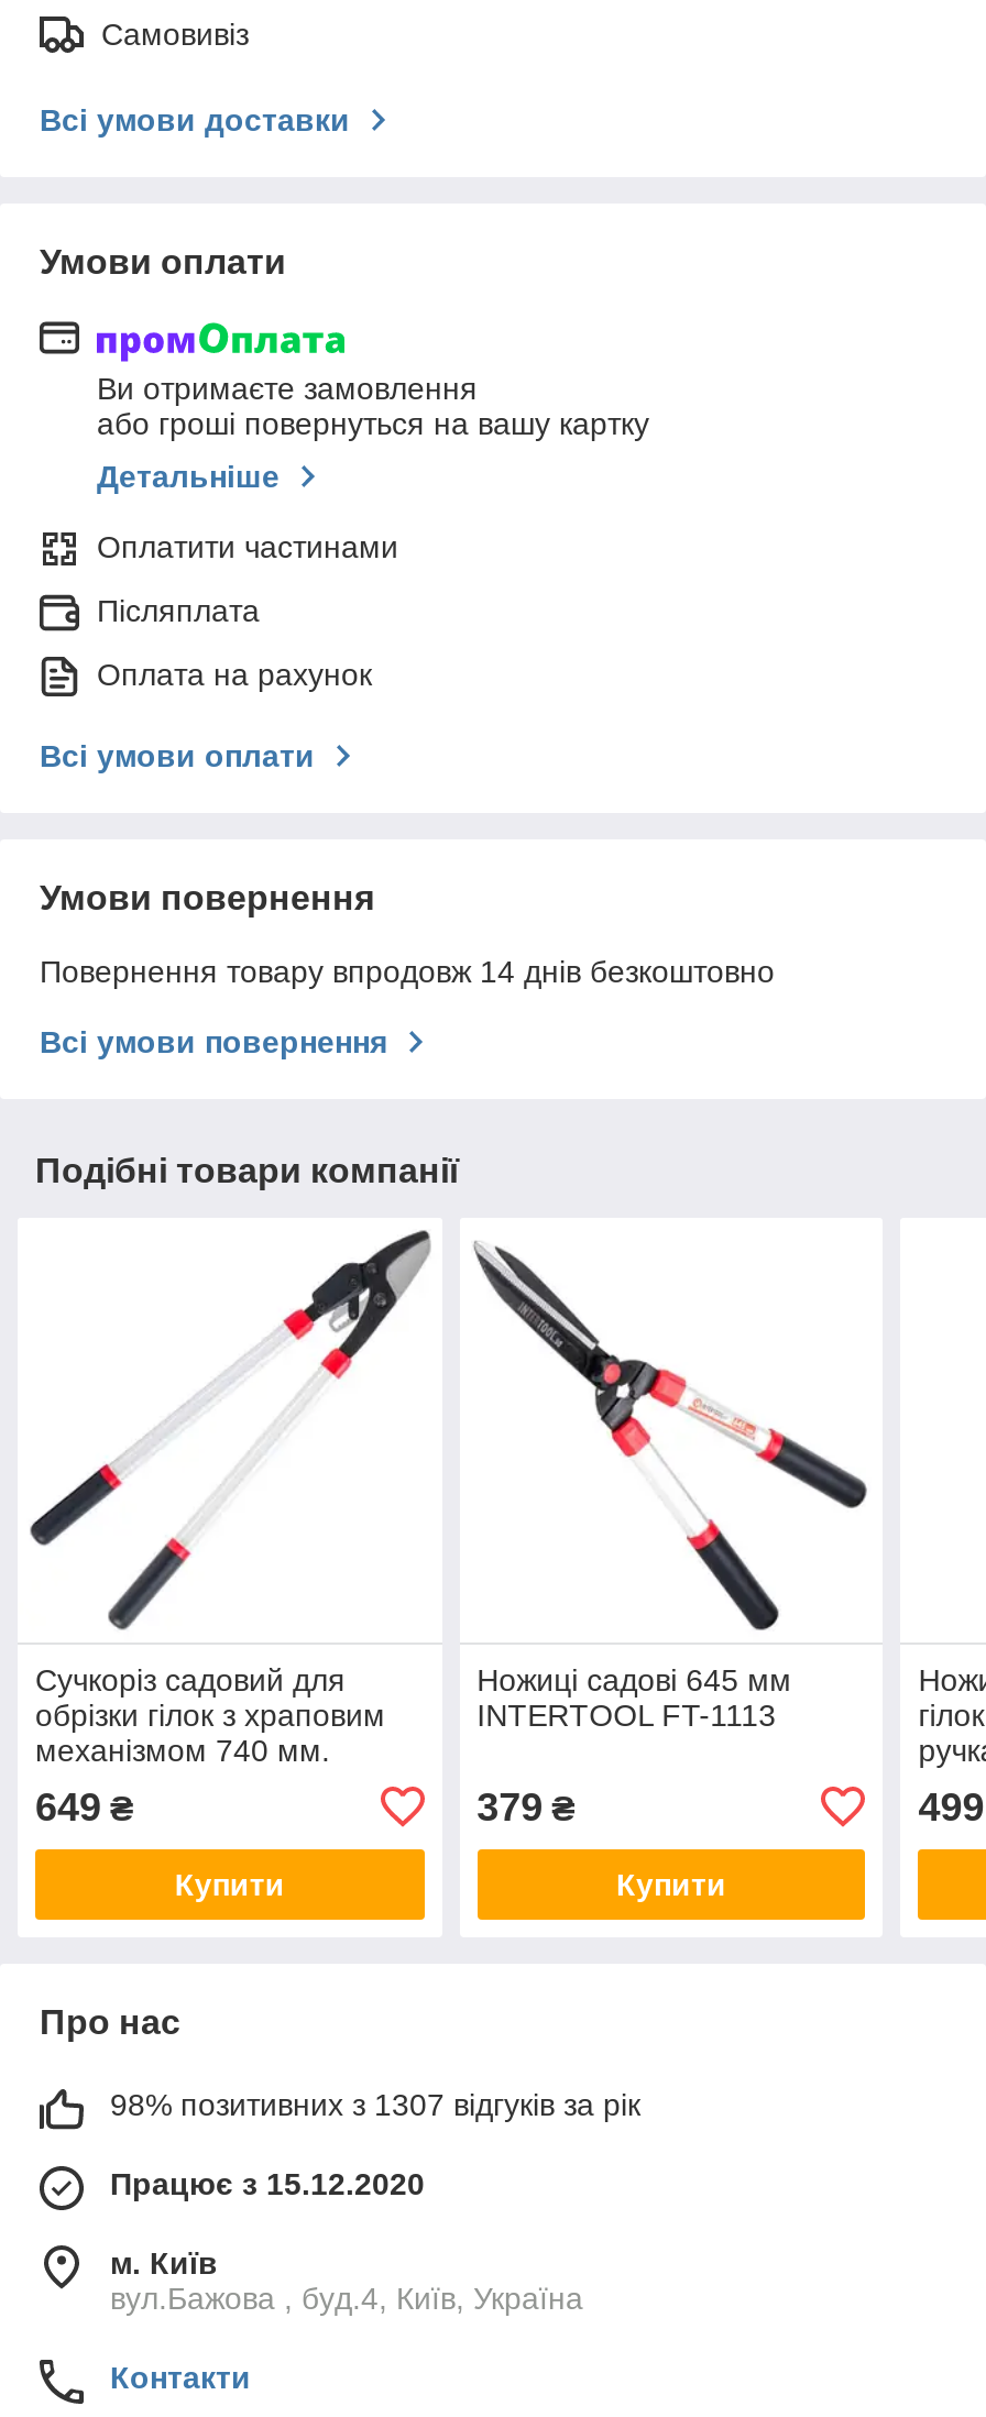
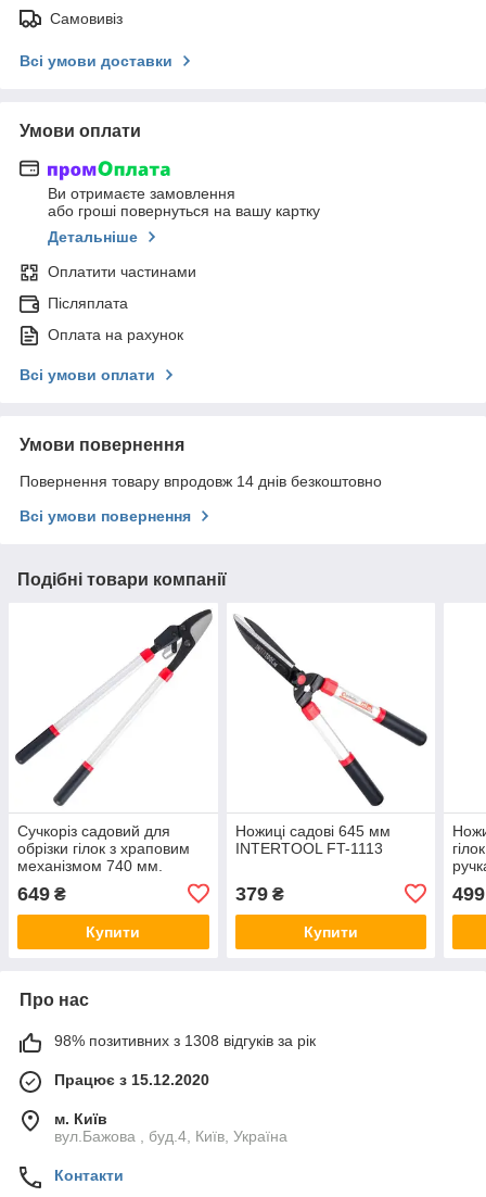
- 98% позитивних з 1307 відгуків за рік
+ 98% позитивних з 1308 відгуків за рік
